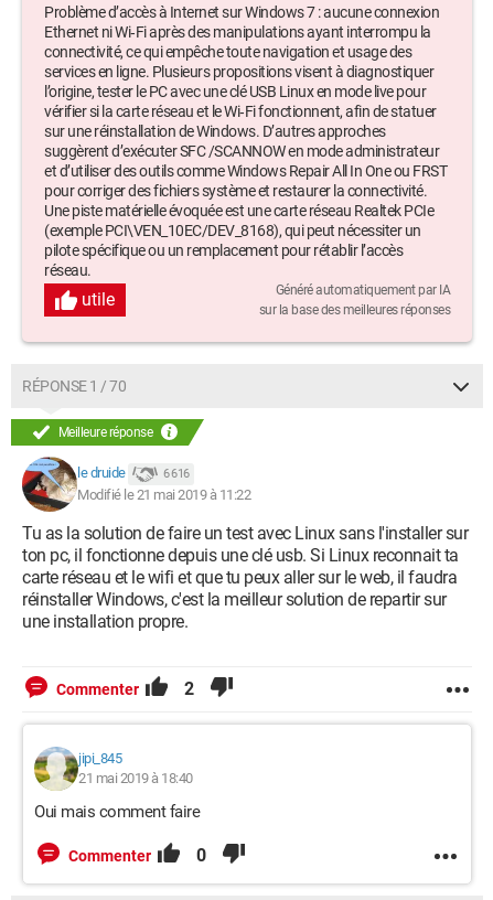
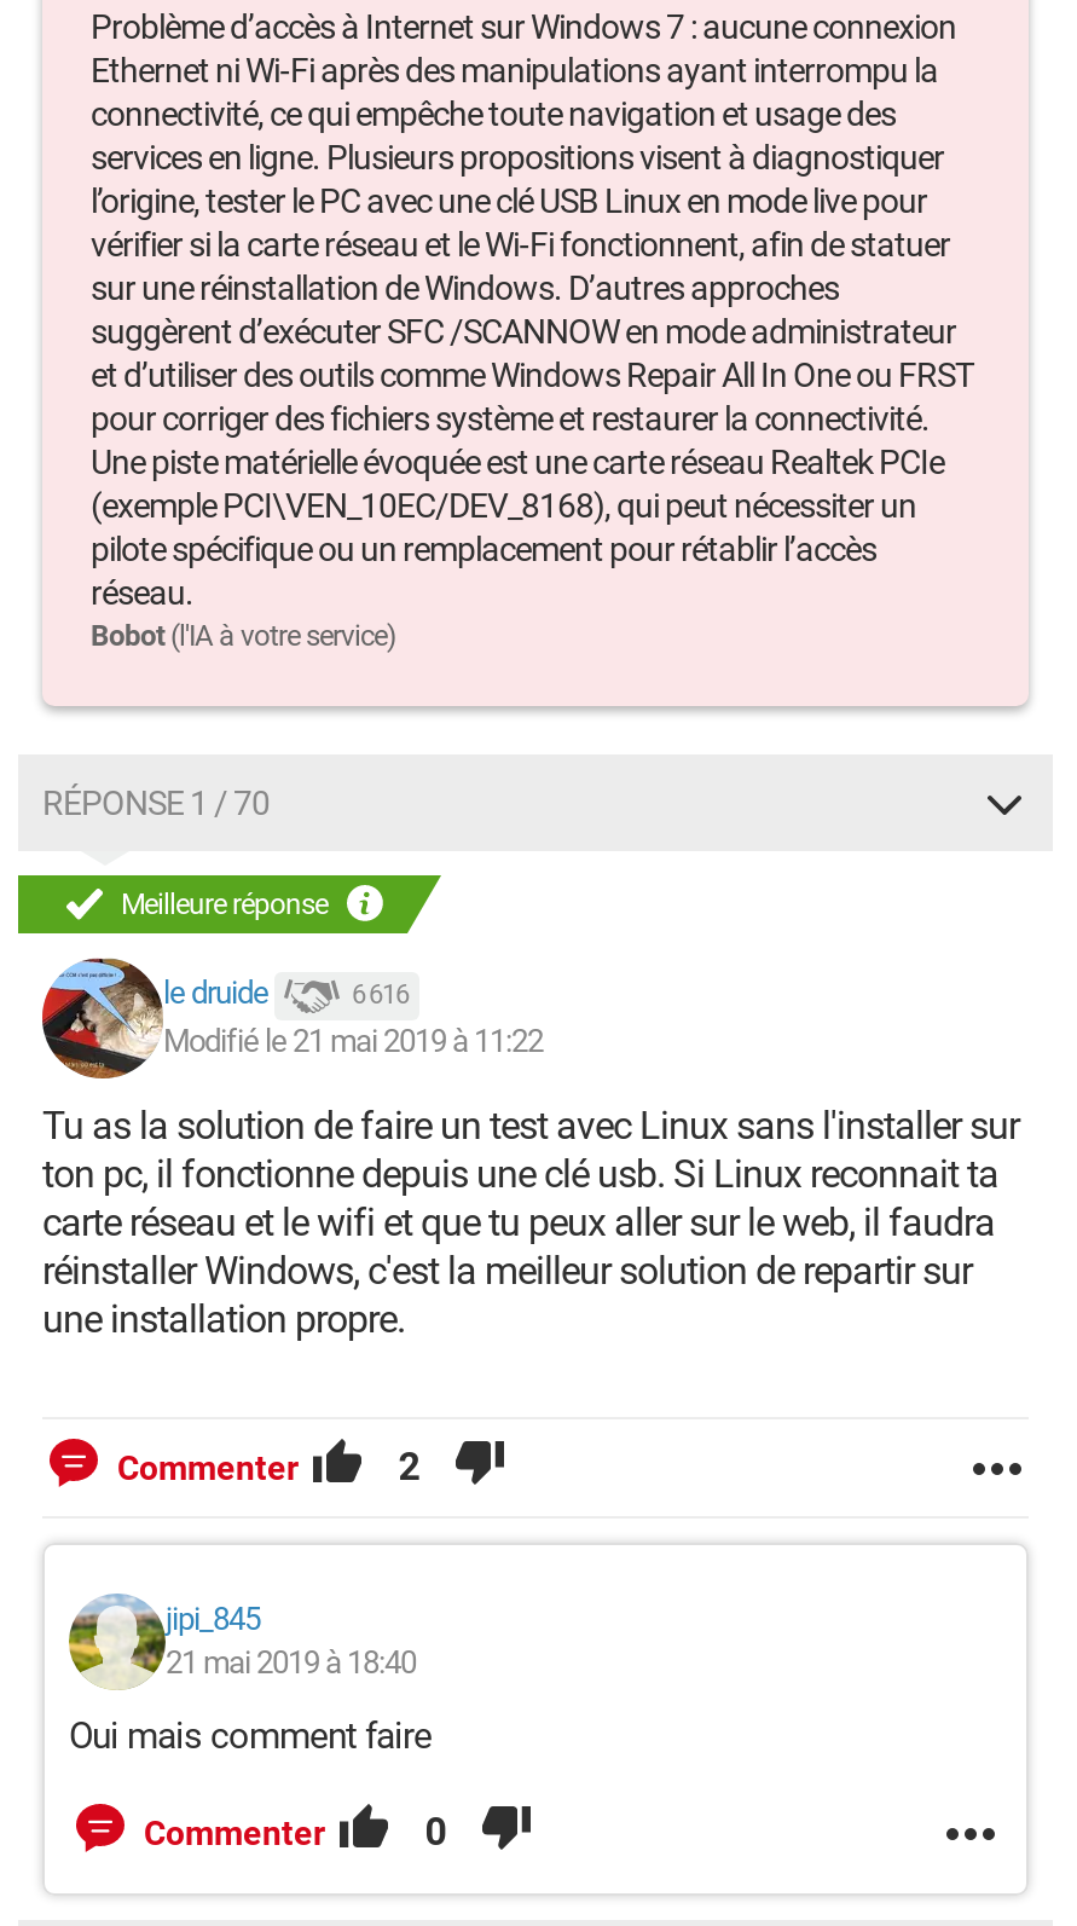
- utile
- Généré automatiquement par IA
- sur la base des meilleures réponses
+ Bobot (l'IA à votre service)
